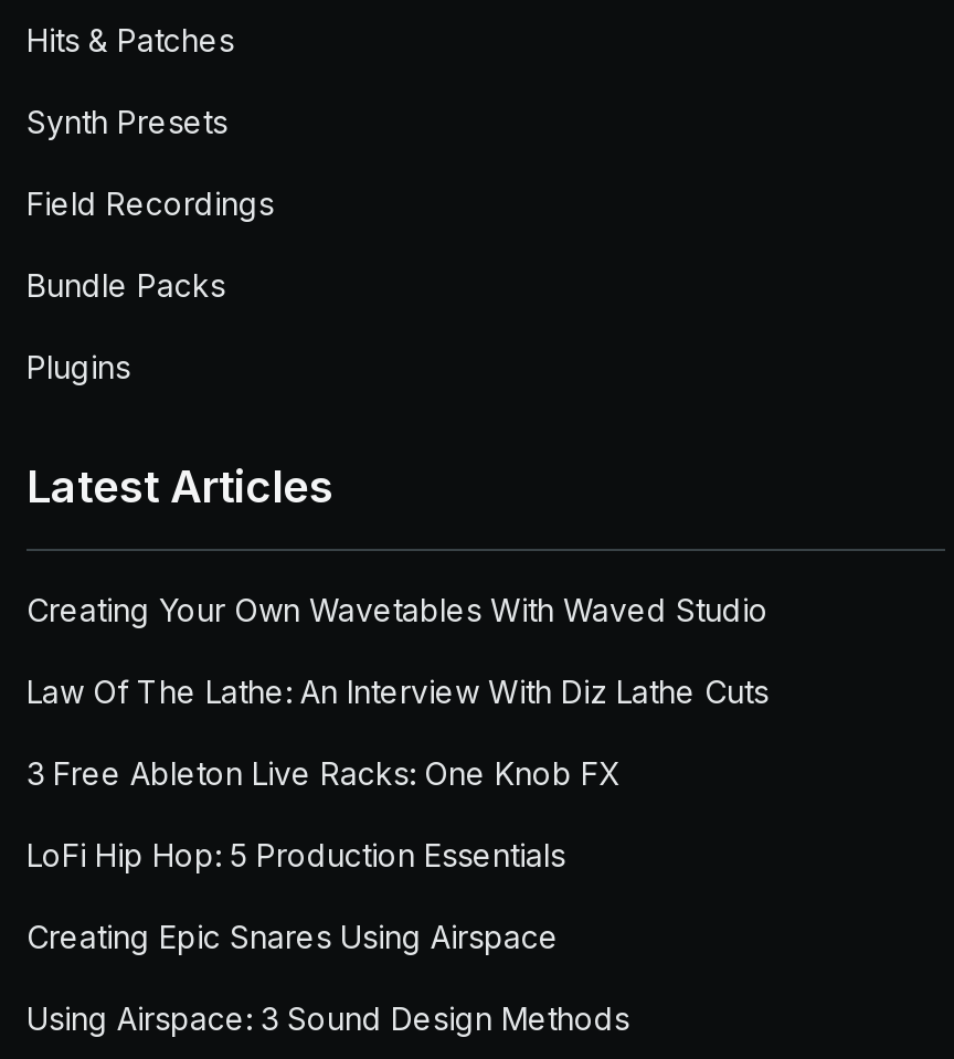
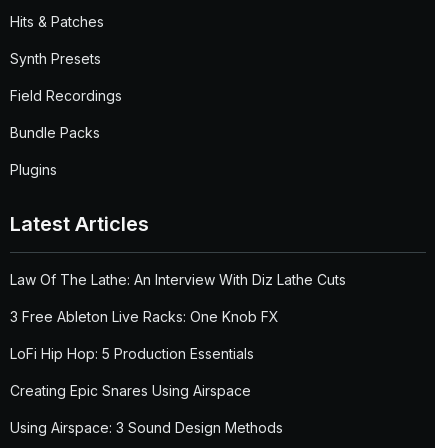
- Creating Your Own Wavetables With Waved Studio
